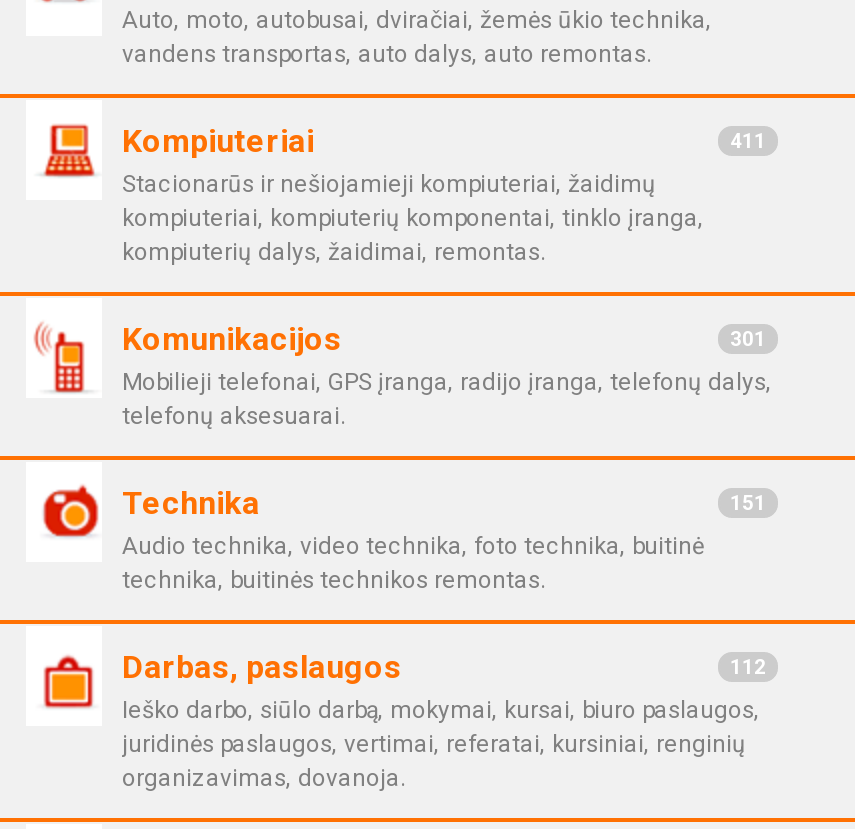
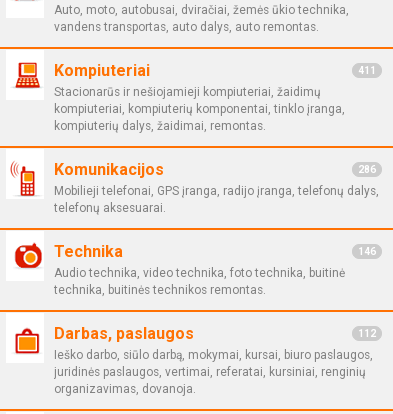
- 301
+ 286

- 151
+ 146
